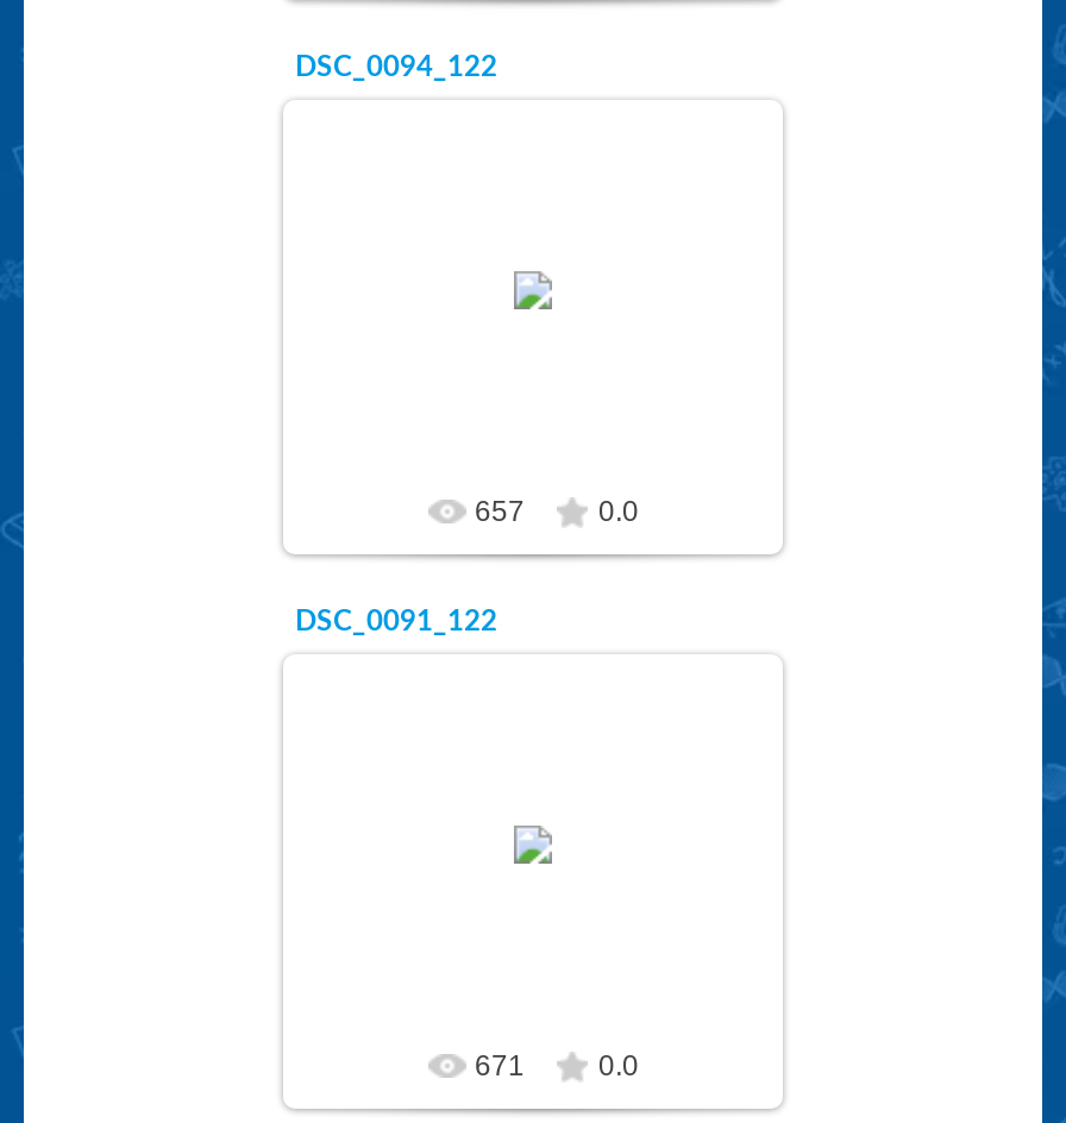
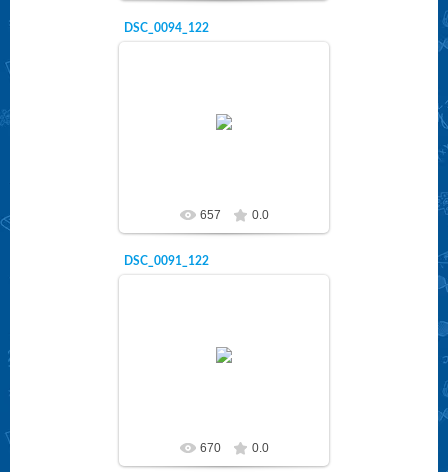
- 671
+ 670
